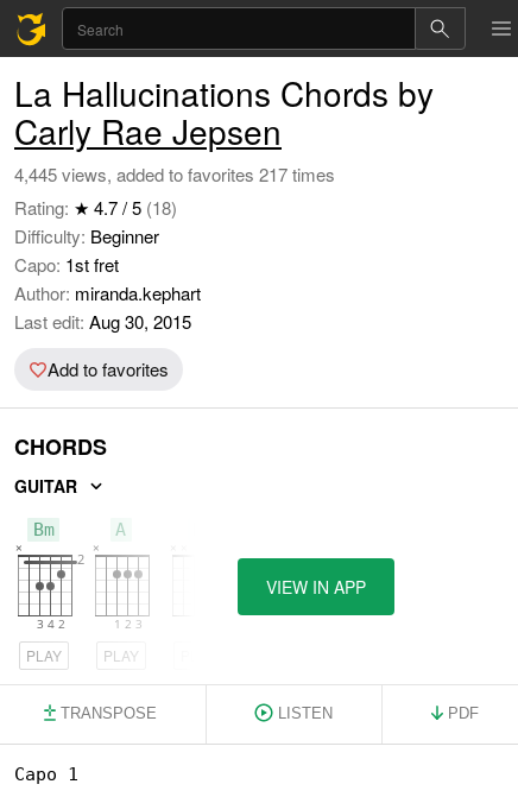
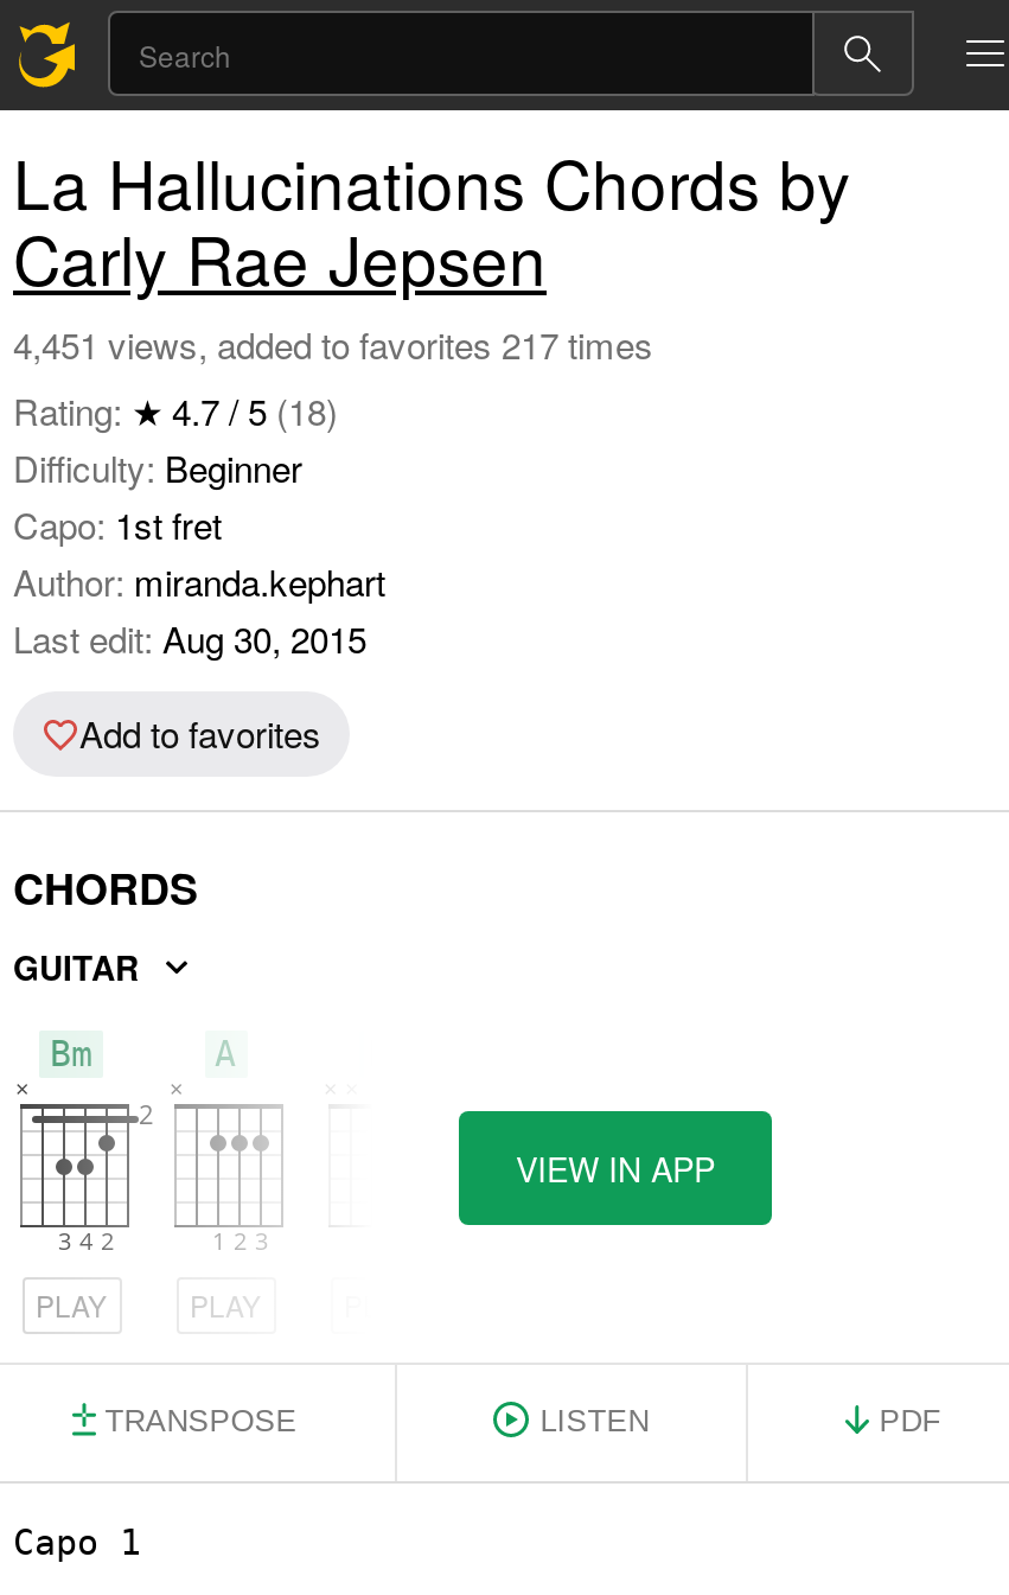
- 4,445 views, added to favorites 217 times
+ 4,451 views, added to favorites 217 times
